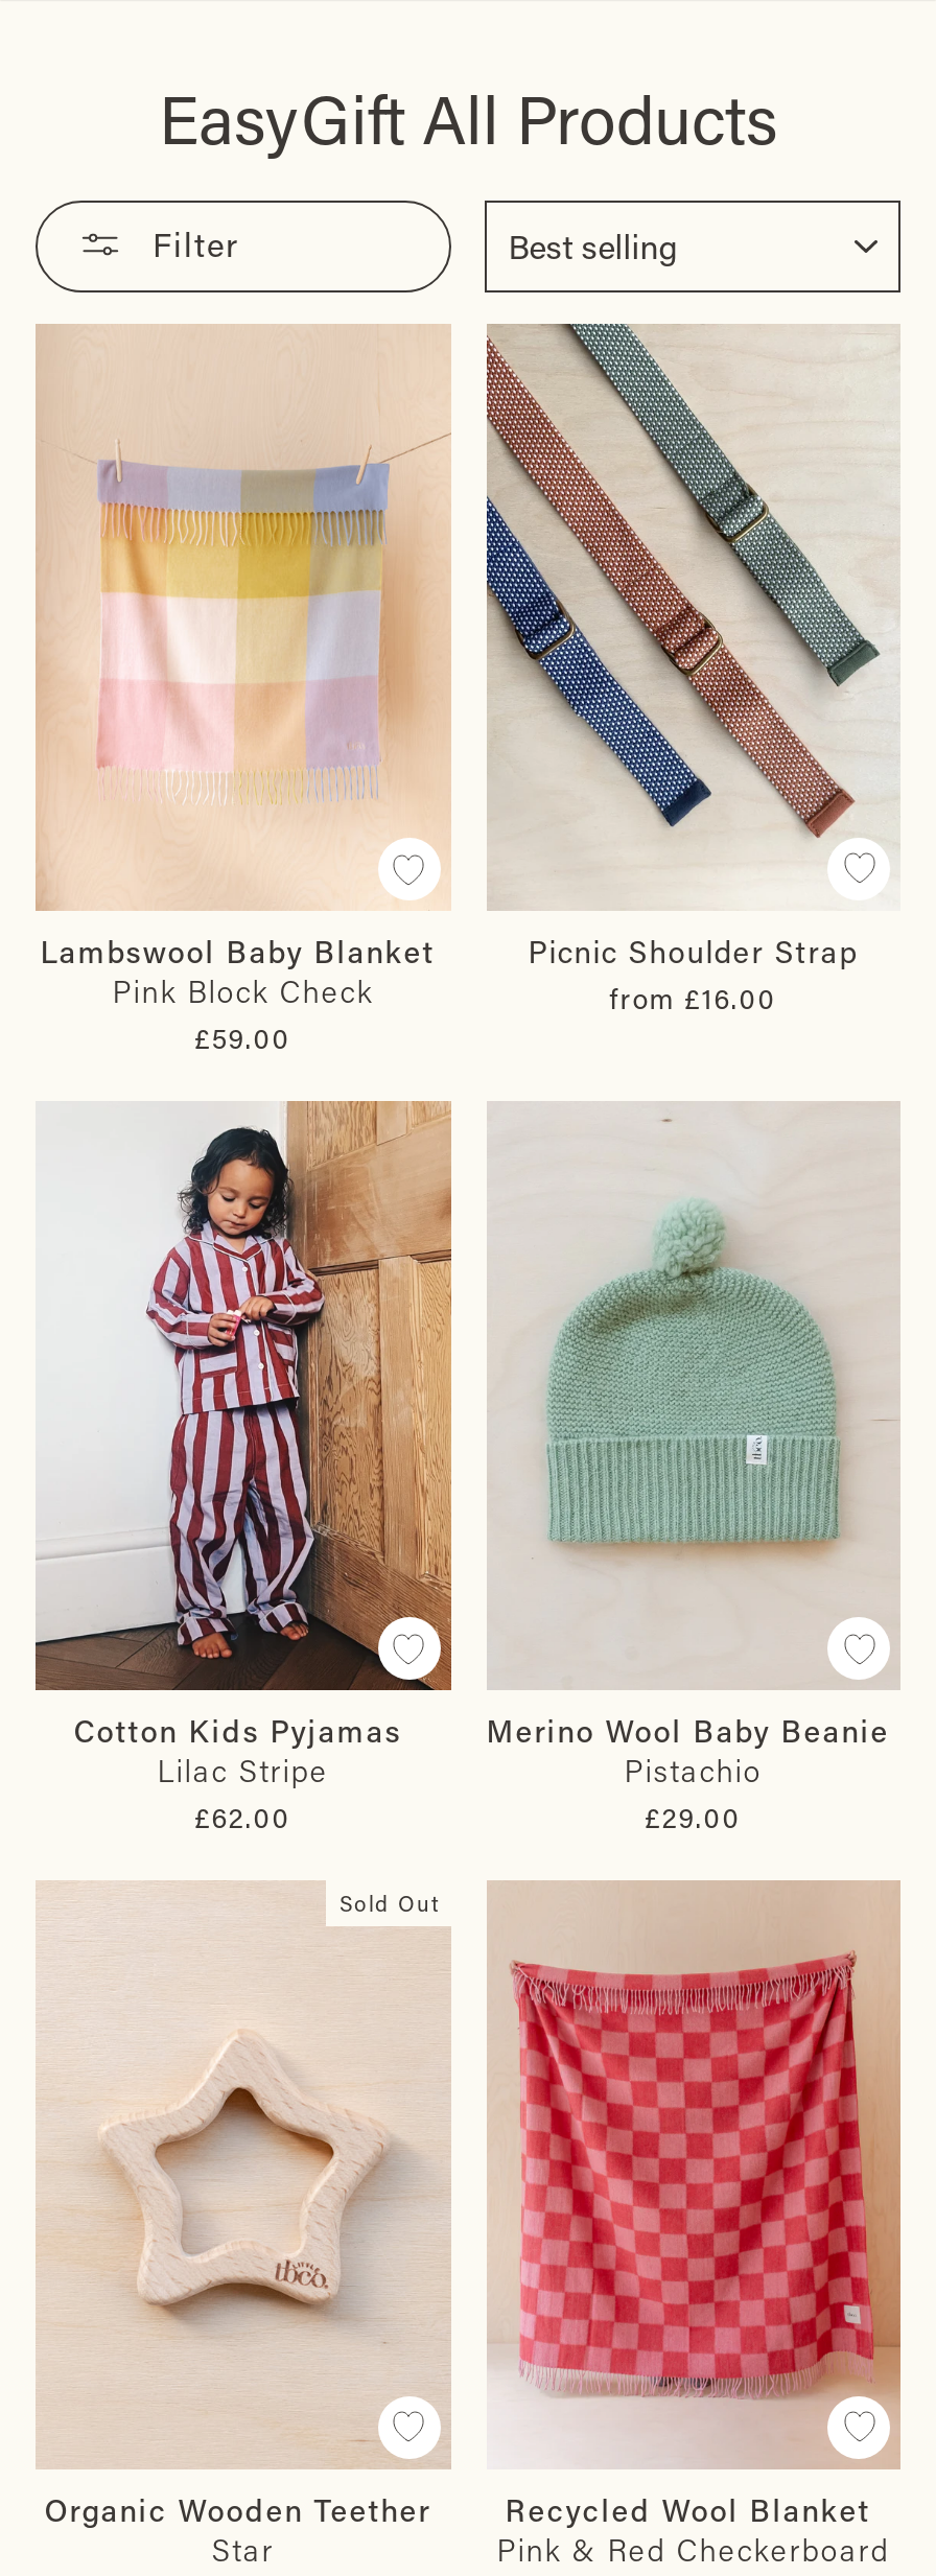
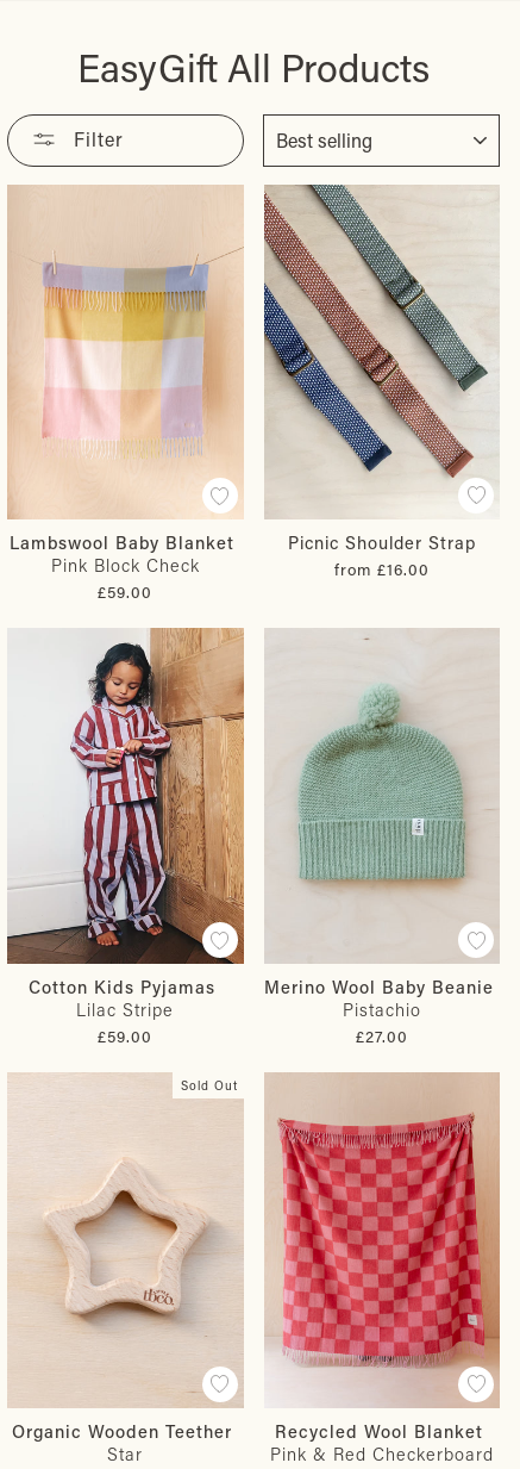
- £62.00
+ £59.00

- £29.00
+ £27.00
